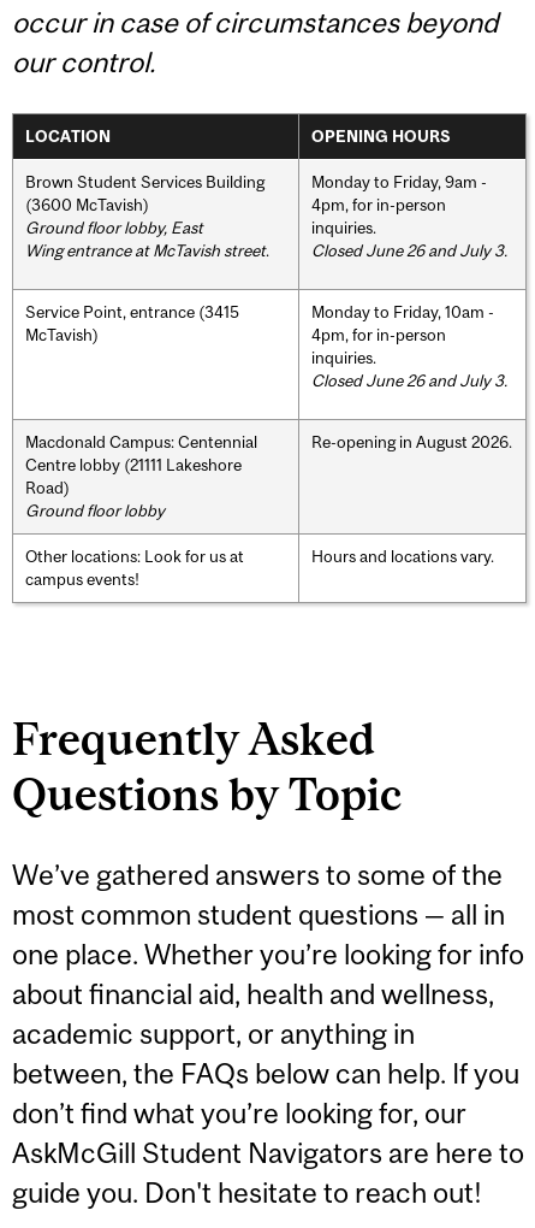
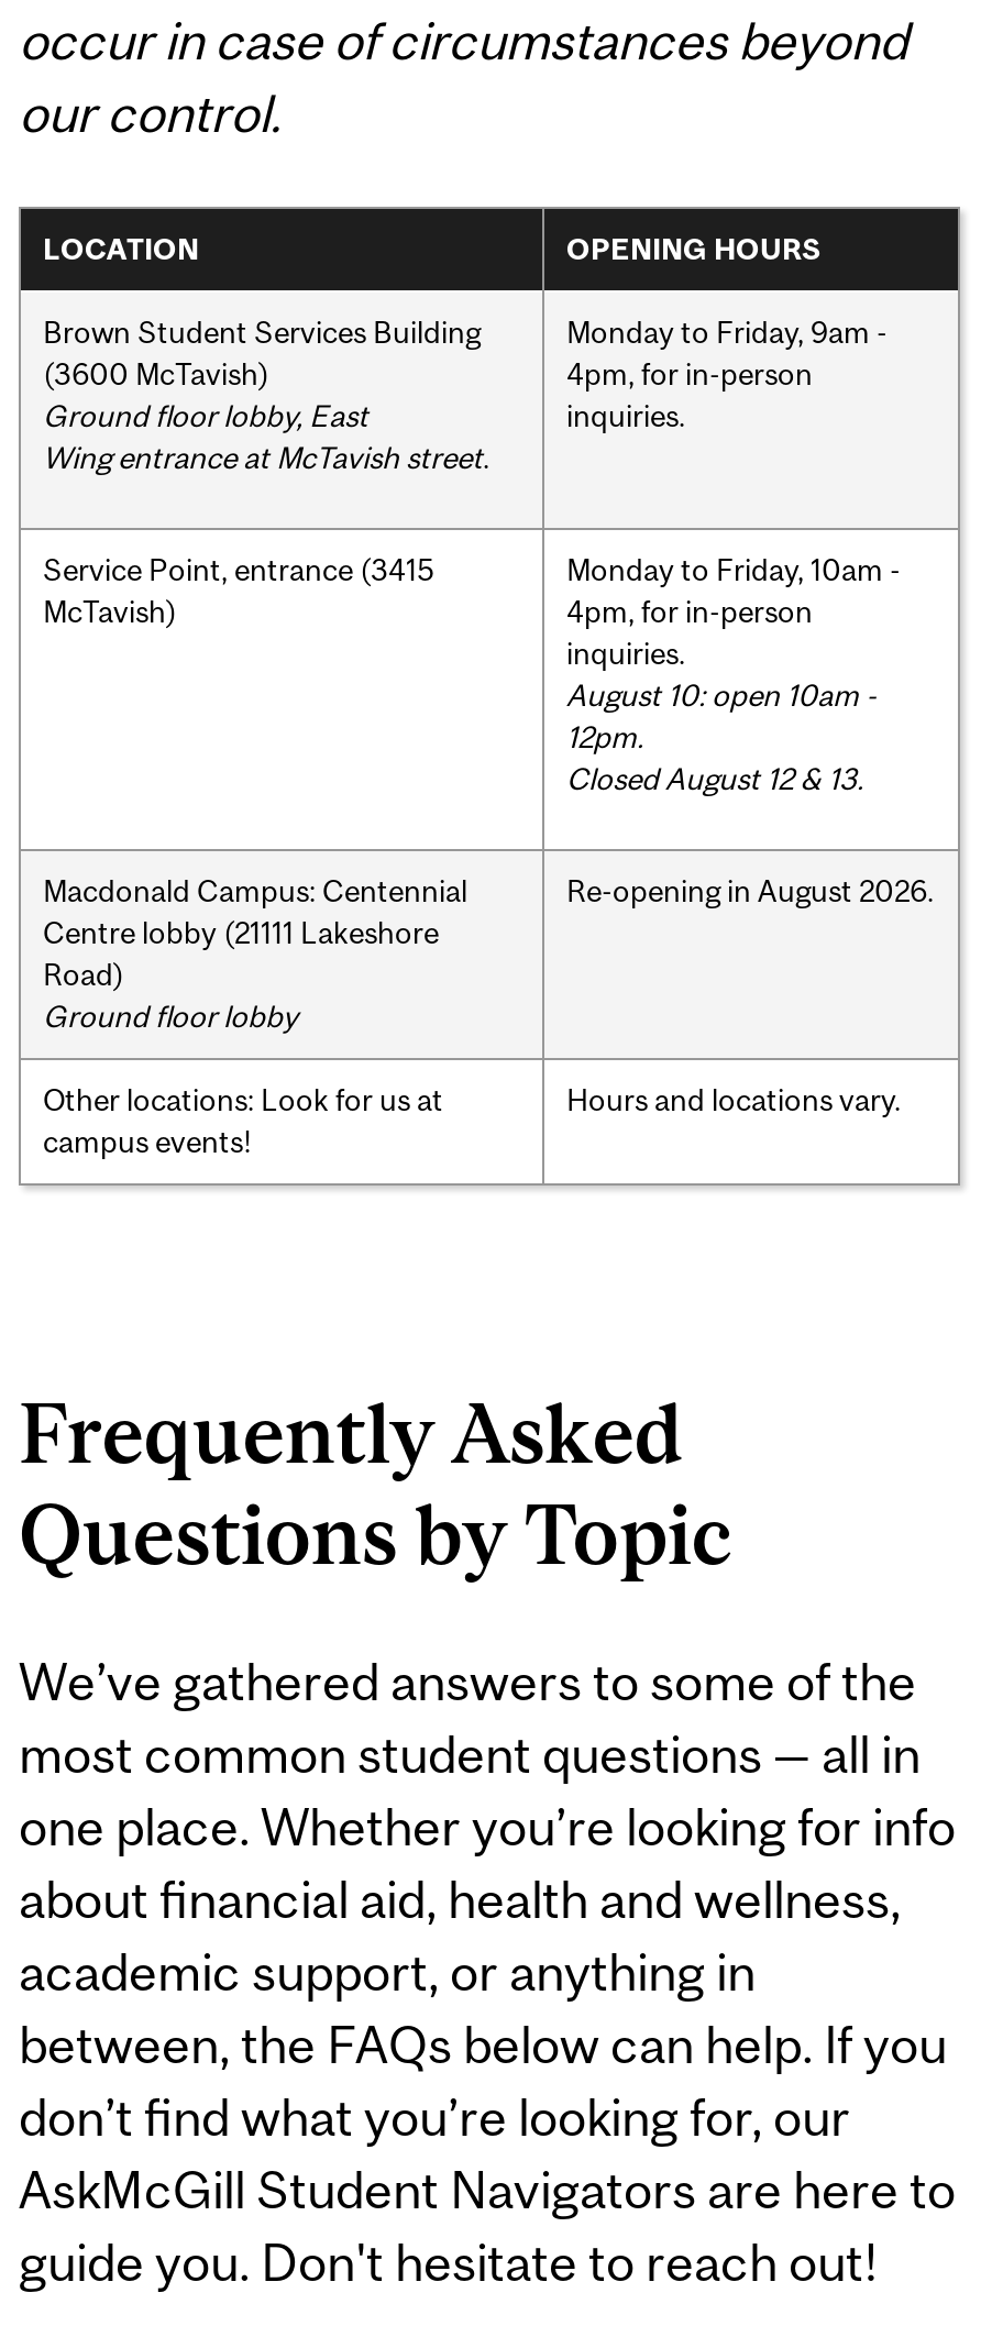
- Closed June 26 and July 3.

- Closed June 26 and July 3.
+ August 10: open 10am -
+ 12pm.
+ Closed August 12 & 13.
